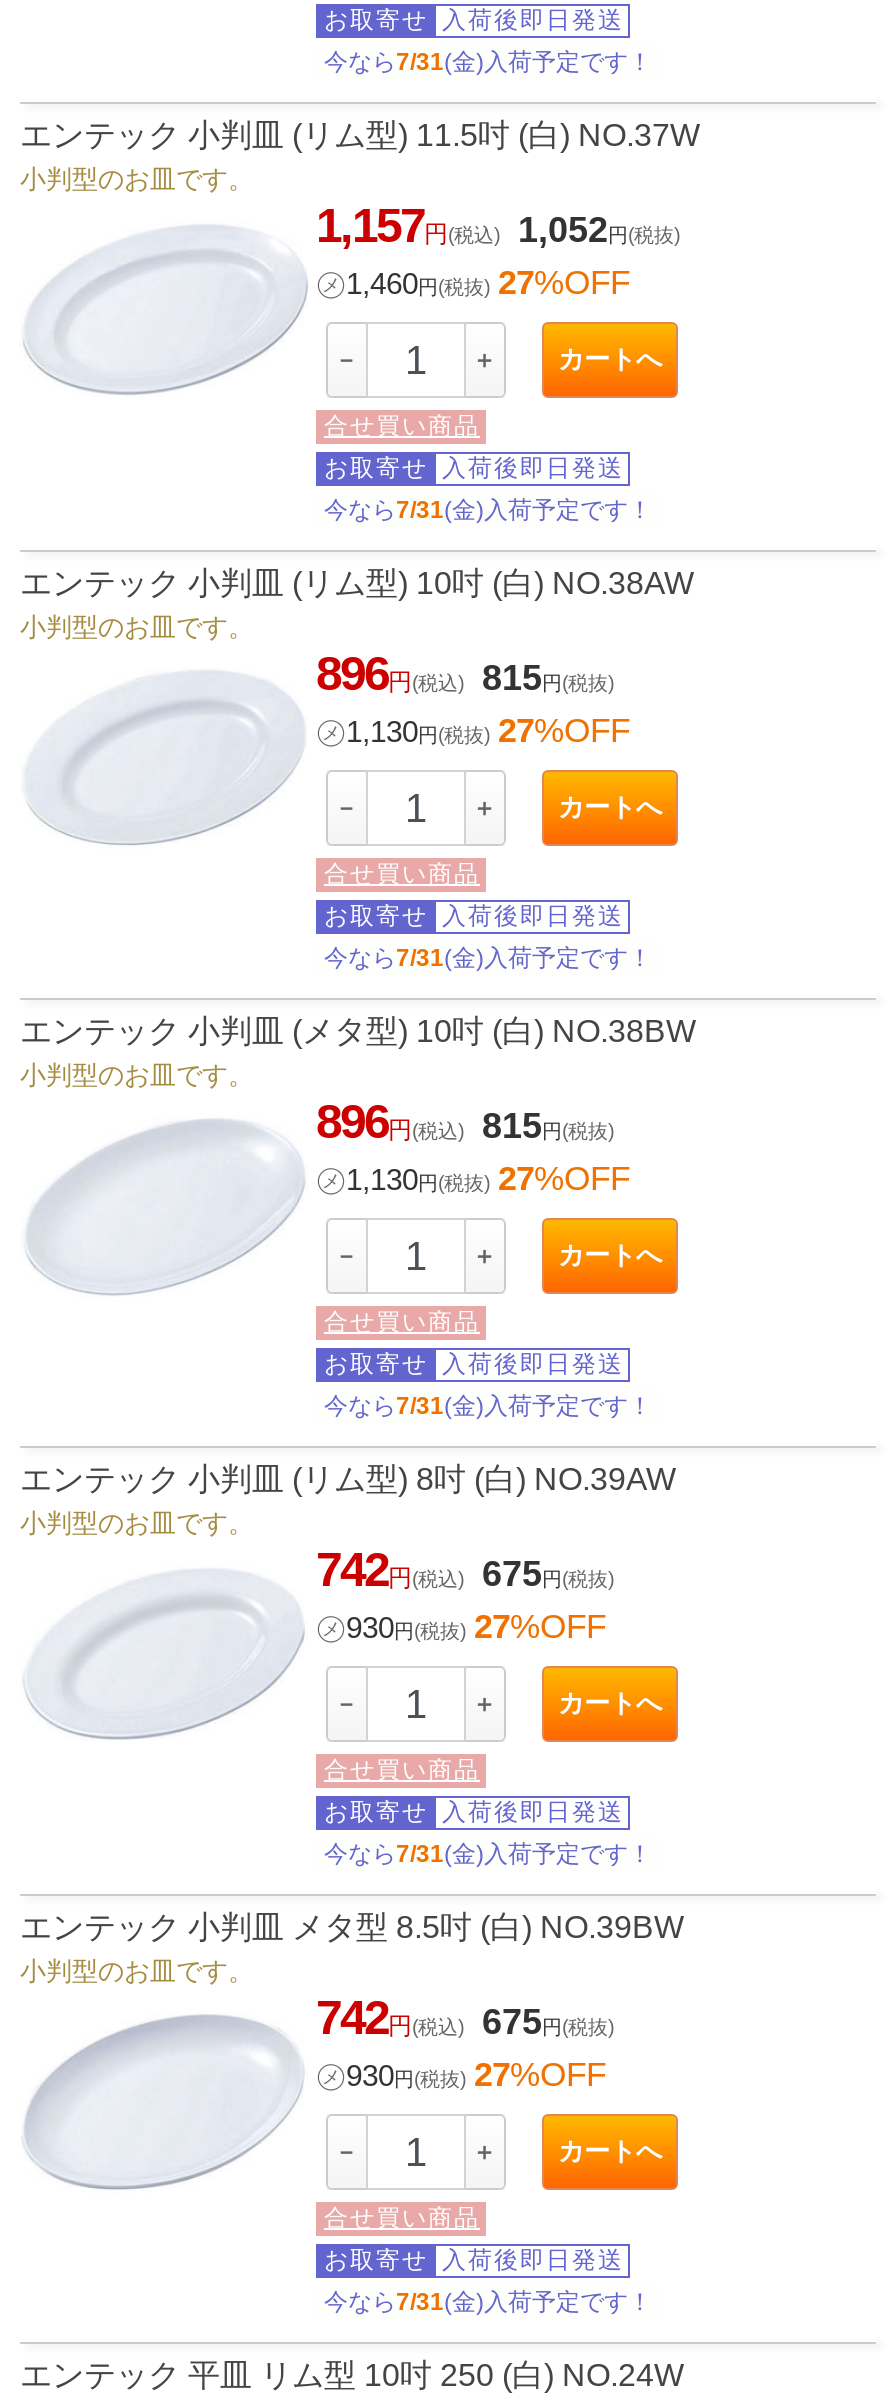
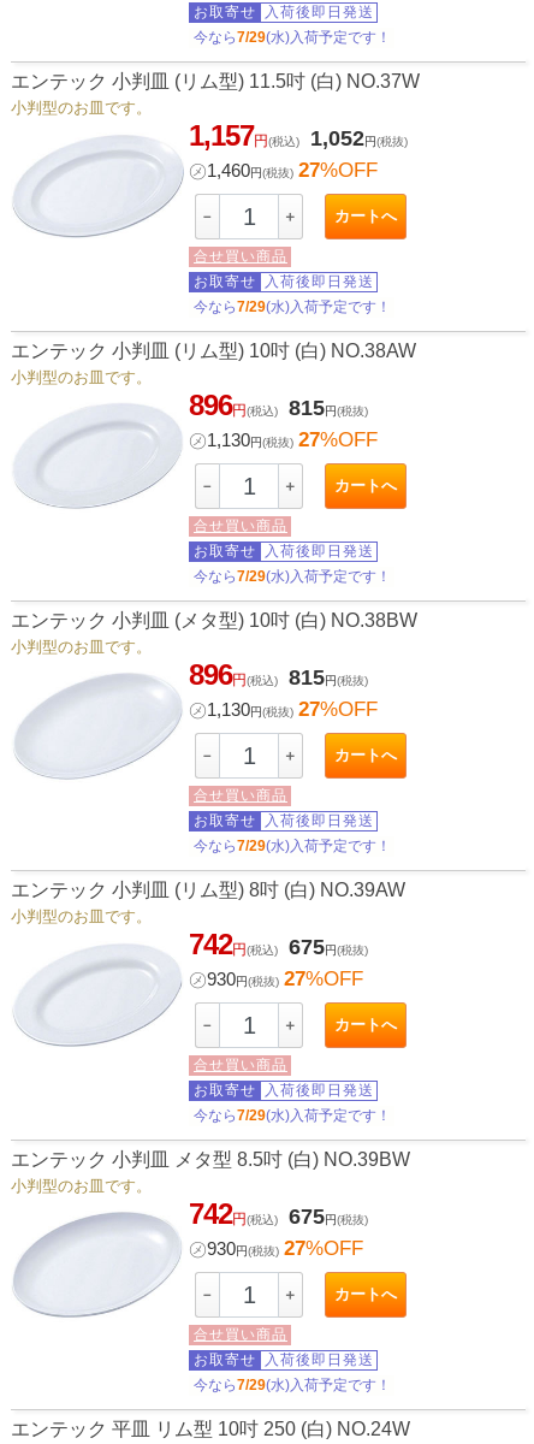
- 今なら7/31(金)入荷予定です！
+ 今なら7/29(水)入荷予定です！

- 今なら7/31(金)入荷予定です！
+ 今なら7/29(水)入荷予定です！

- 今なら7/31(金)入荷予定です！
+ 今なら7/29(水)入荷予定です！

- 今なら7/31(金)入荷予定です！
+ 今なら7/29(水)入荷予定です！

- 今なら7/31(金)入荷予定です！
+ 今なら7/29(水)入荷予定です！

- 今なら7/31(金)入荷予定です！
+ 今なら7/29(水)入荷予定です！
